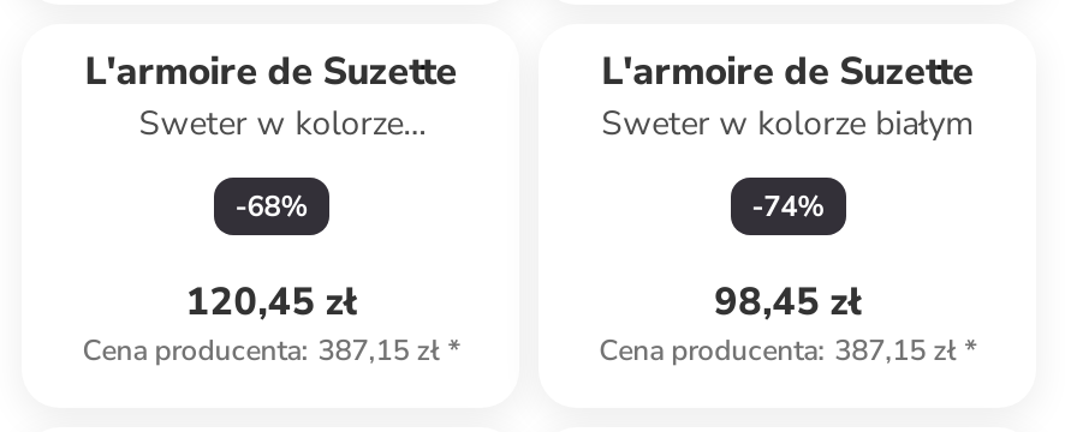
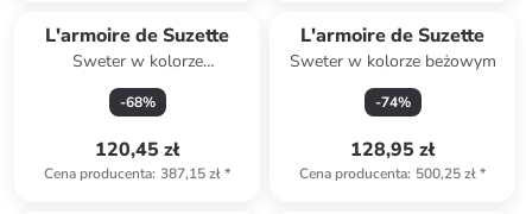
- Sweter w kolorze białym
+ Sweter w kolorze beżowym

- 98,45 zł
+ 128,95 zł

- Cena producenta: 387,15 zł *
+ Cena producenta: 500,25 zł *
